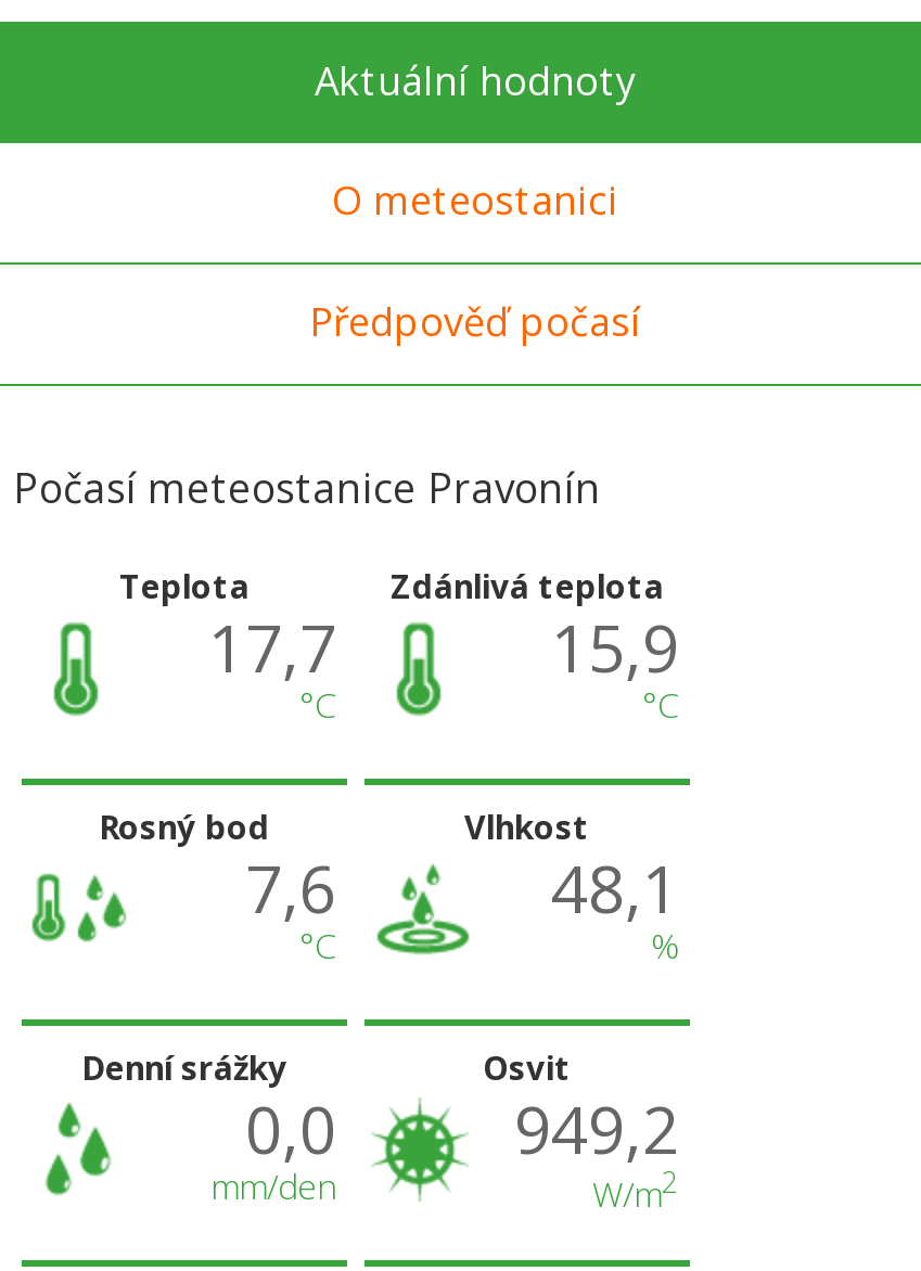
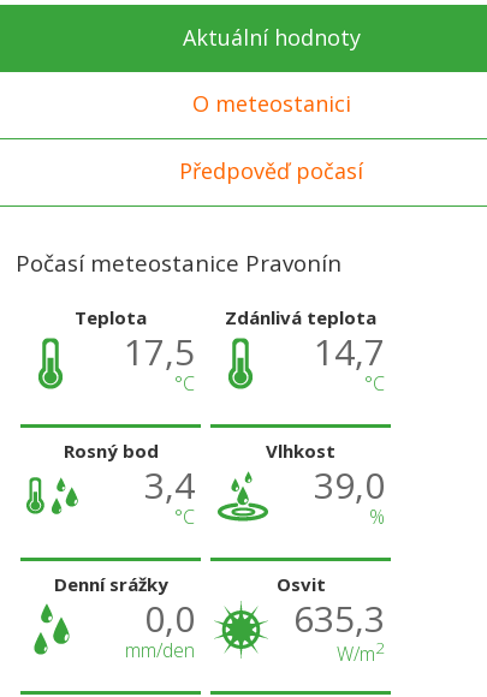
- 17,7
+ 17,5

- 15,9
+ 14,7

- 7,6
+ 3,4

- 48,1
+ 39,0

- 949,2
+ 635,3
